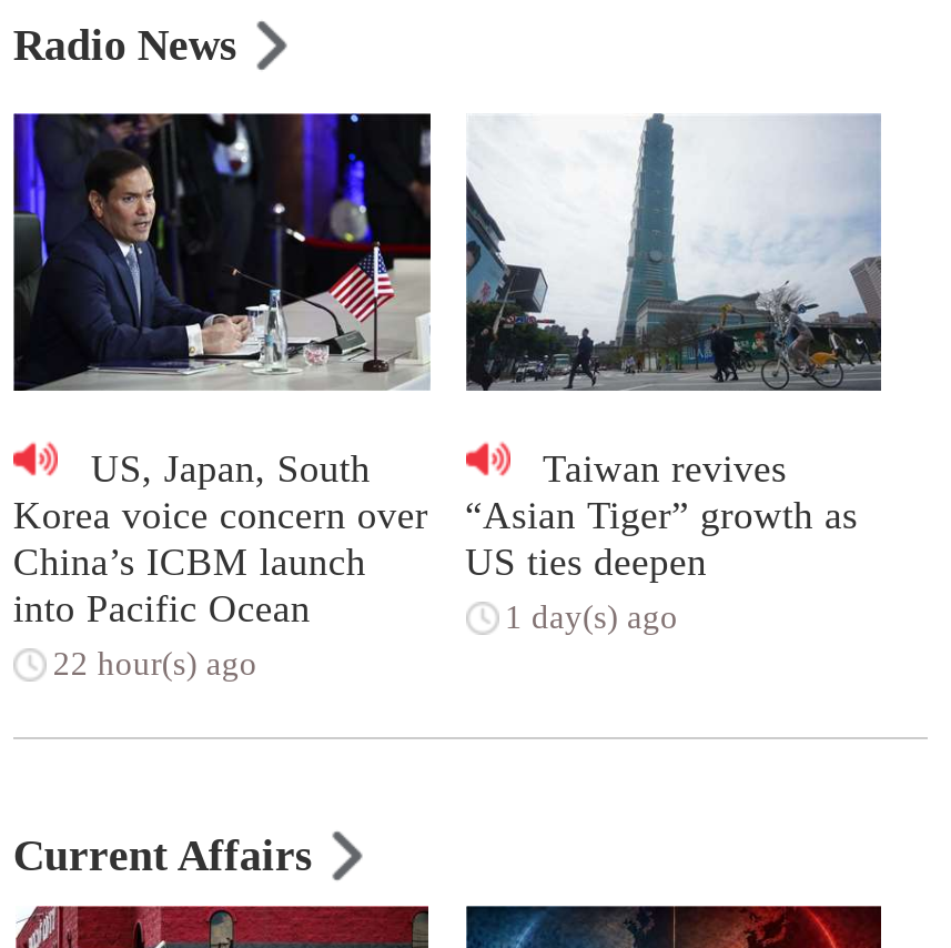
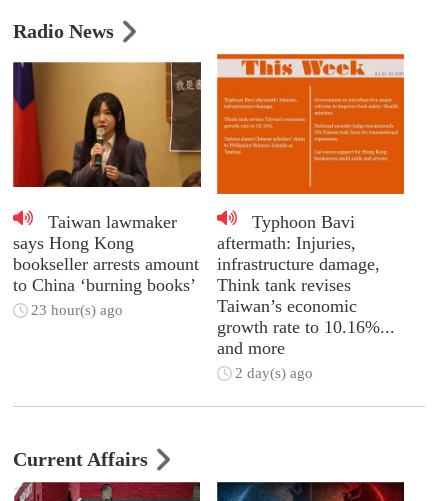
- [image]
- Taiwan revives
- “Asian Tiger” growth as
- US ties deepen
- 1 day(s) ago
+ [image]
+ Typhoon Bavi
+ aftermath: Injuries,
+ infrastructure damage,
+ Think tank revises
+ Taiwan’s economic
+ growth rate to 10.16%...
+ and more
+ 2 day(s) ago

- [image]
- US, Japan, South
- Korea voice concern over
- China’s ICBM launch
- into Pacific Ocean
- 22 hour(s) ago
+ [image]
+ Taiwan lawmaker
+ says Hong Kong
+ bookseller arrests amount
+ to China ‘burning books’
+ 23 hour(s) ago
